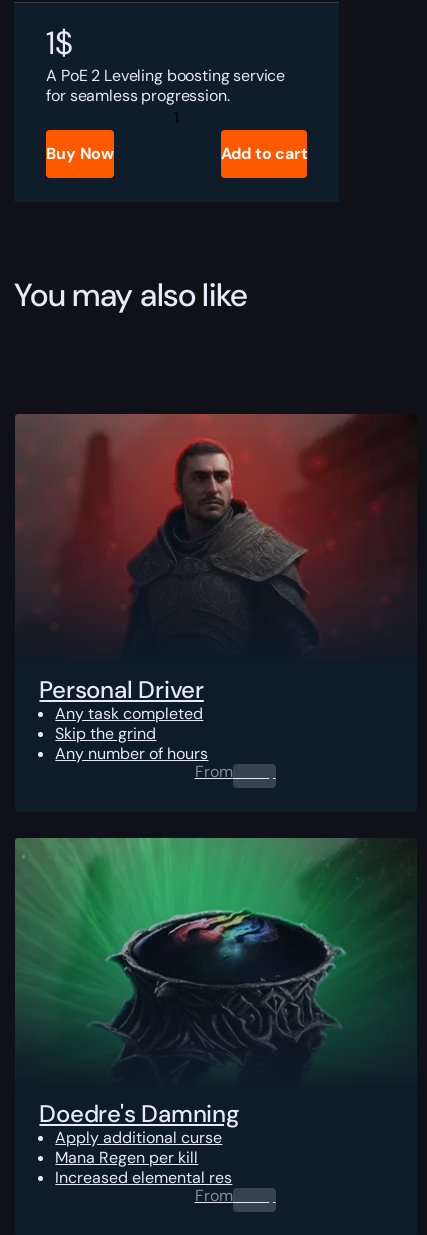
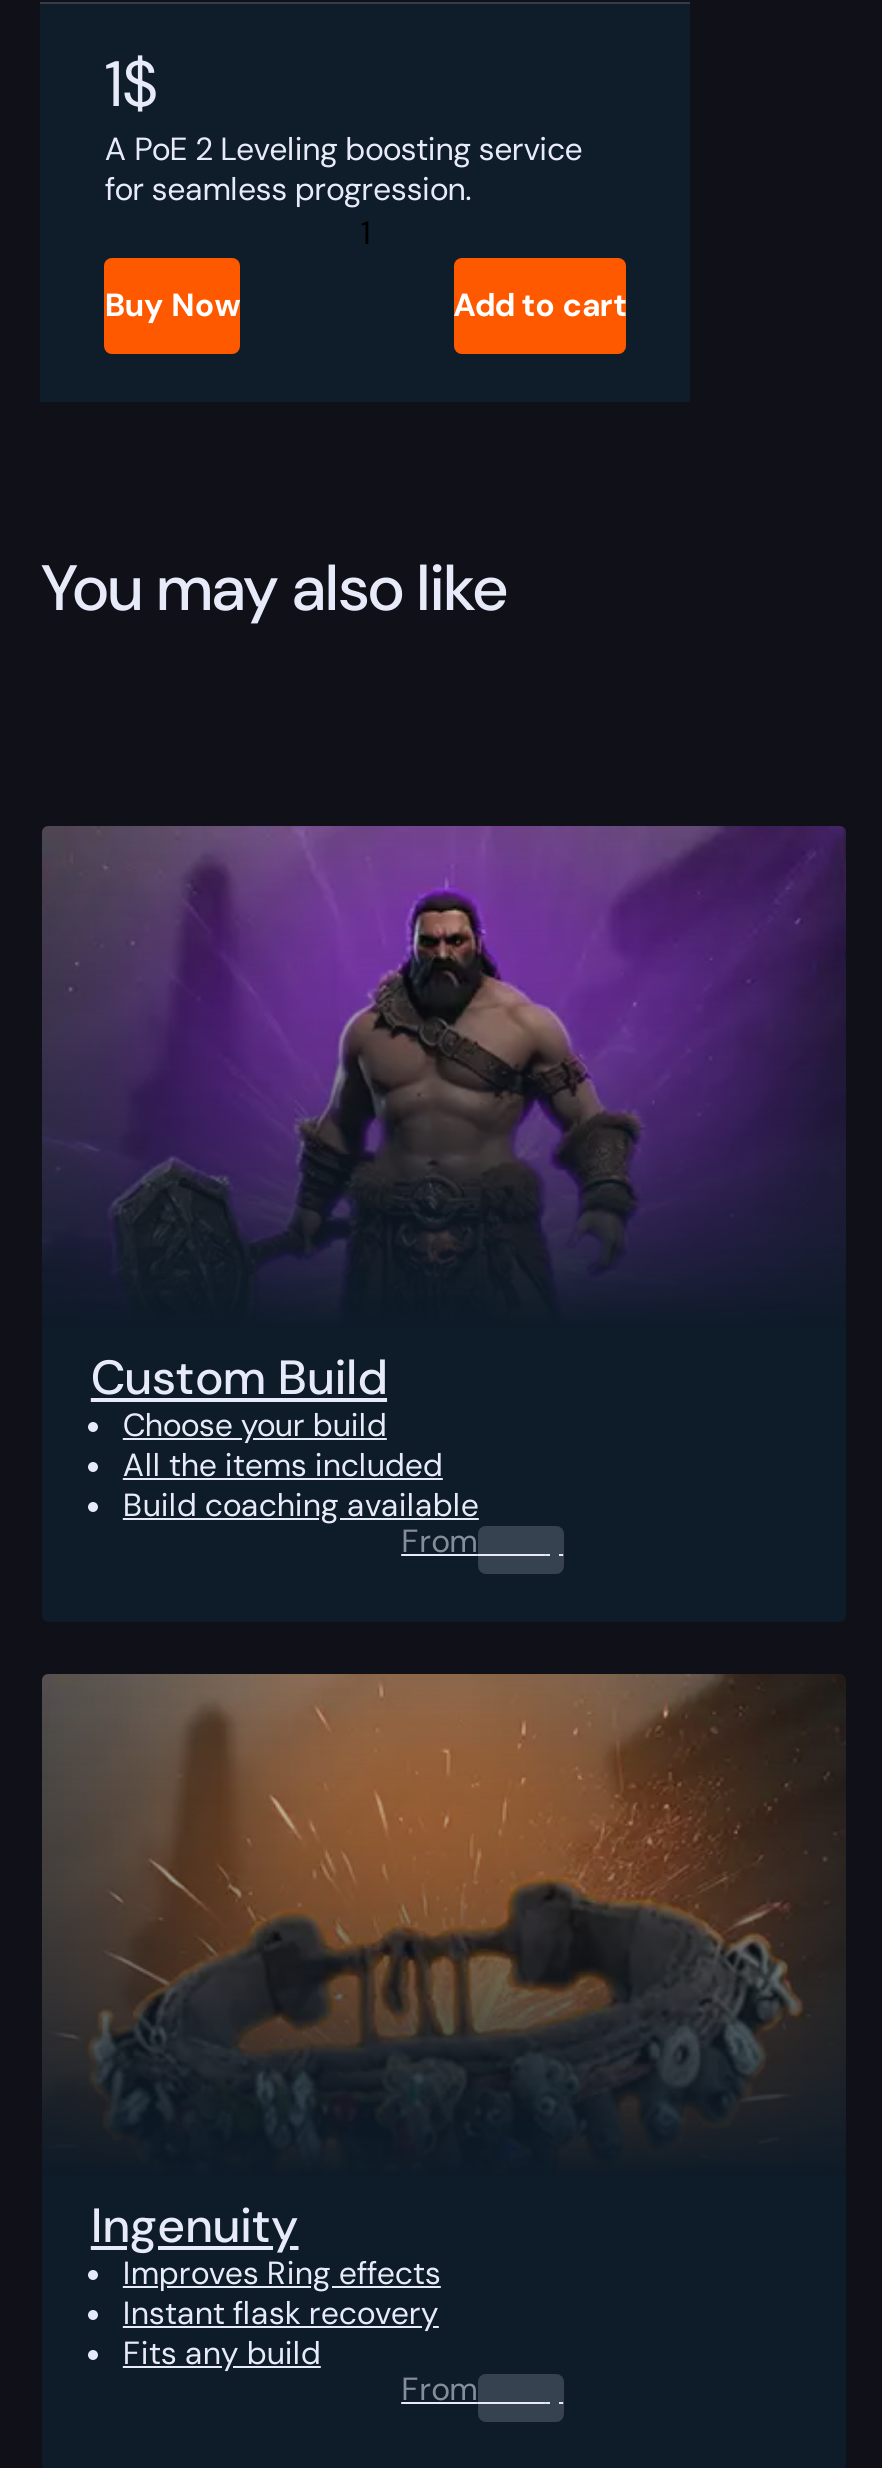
- [image]
- Personal Driver
- Any task completed
- Skip the grind
- Any number of hours
+ [image]
+ Custom Build
+ Choose your build
+ All the items included
+ Build coaching available

- [image]
- Doedre's Damning
- Apply additional curse
- Mana Regen per kill
- Increased elemental res
+ [image]
+ Ingenuity
+ Improves Ring effects
+ Instant flask recovery
+ Fits any build
